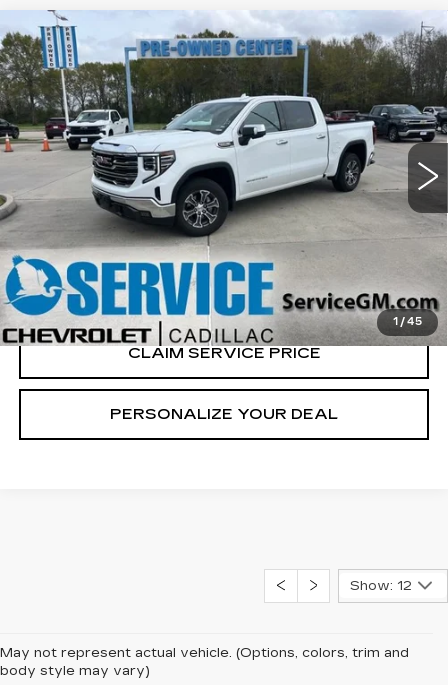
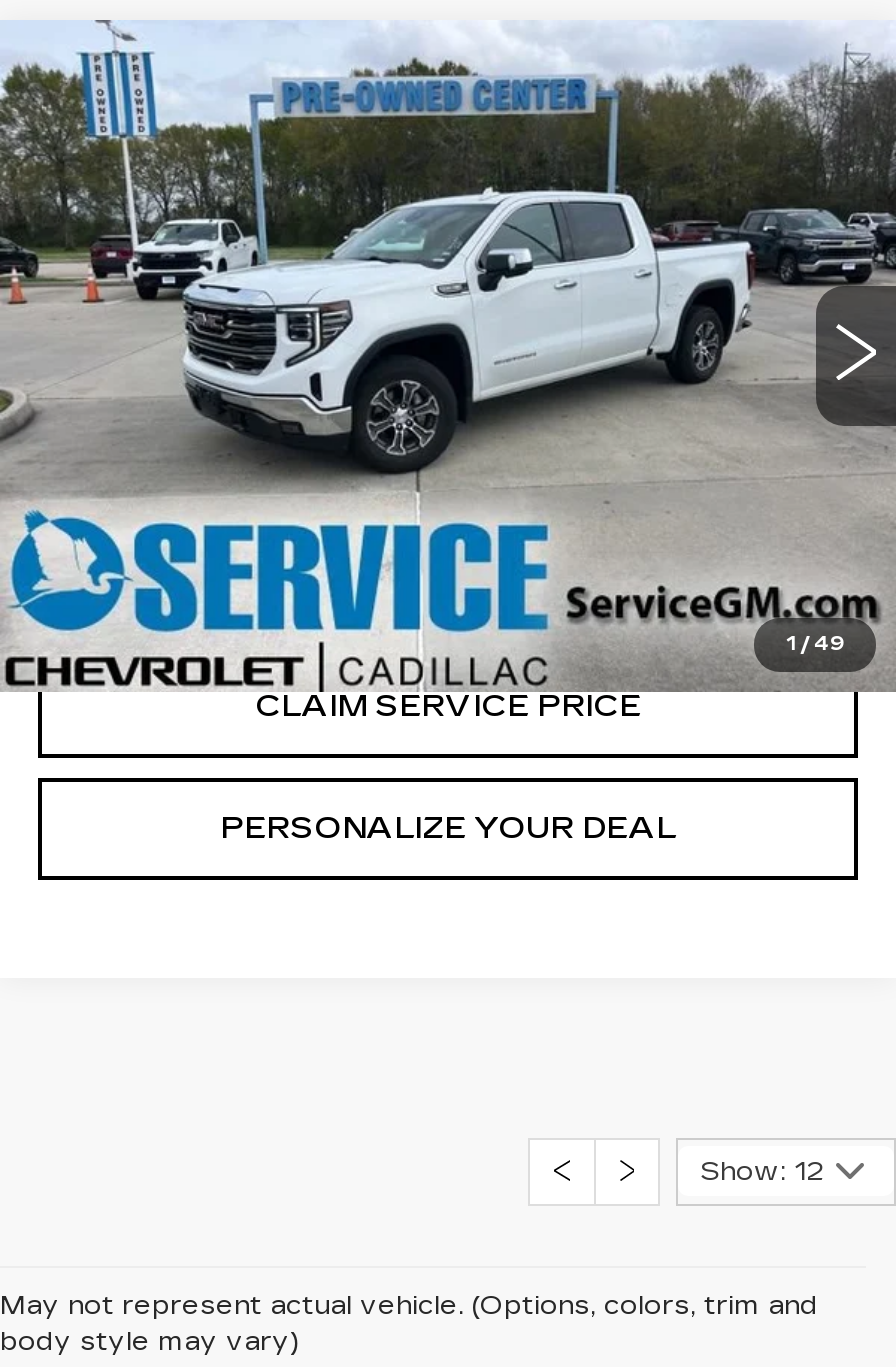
- 1 / 45
+ 1 / 49
